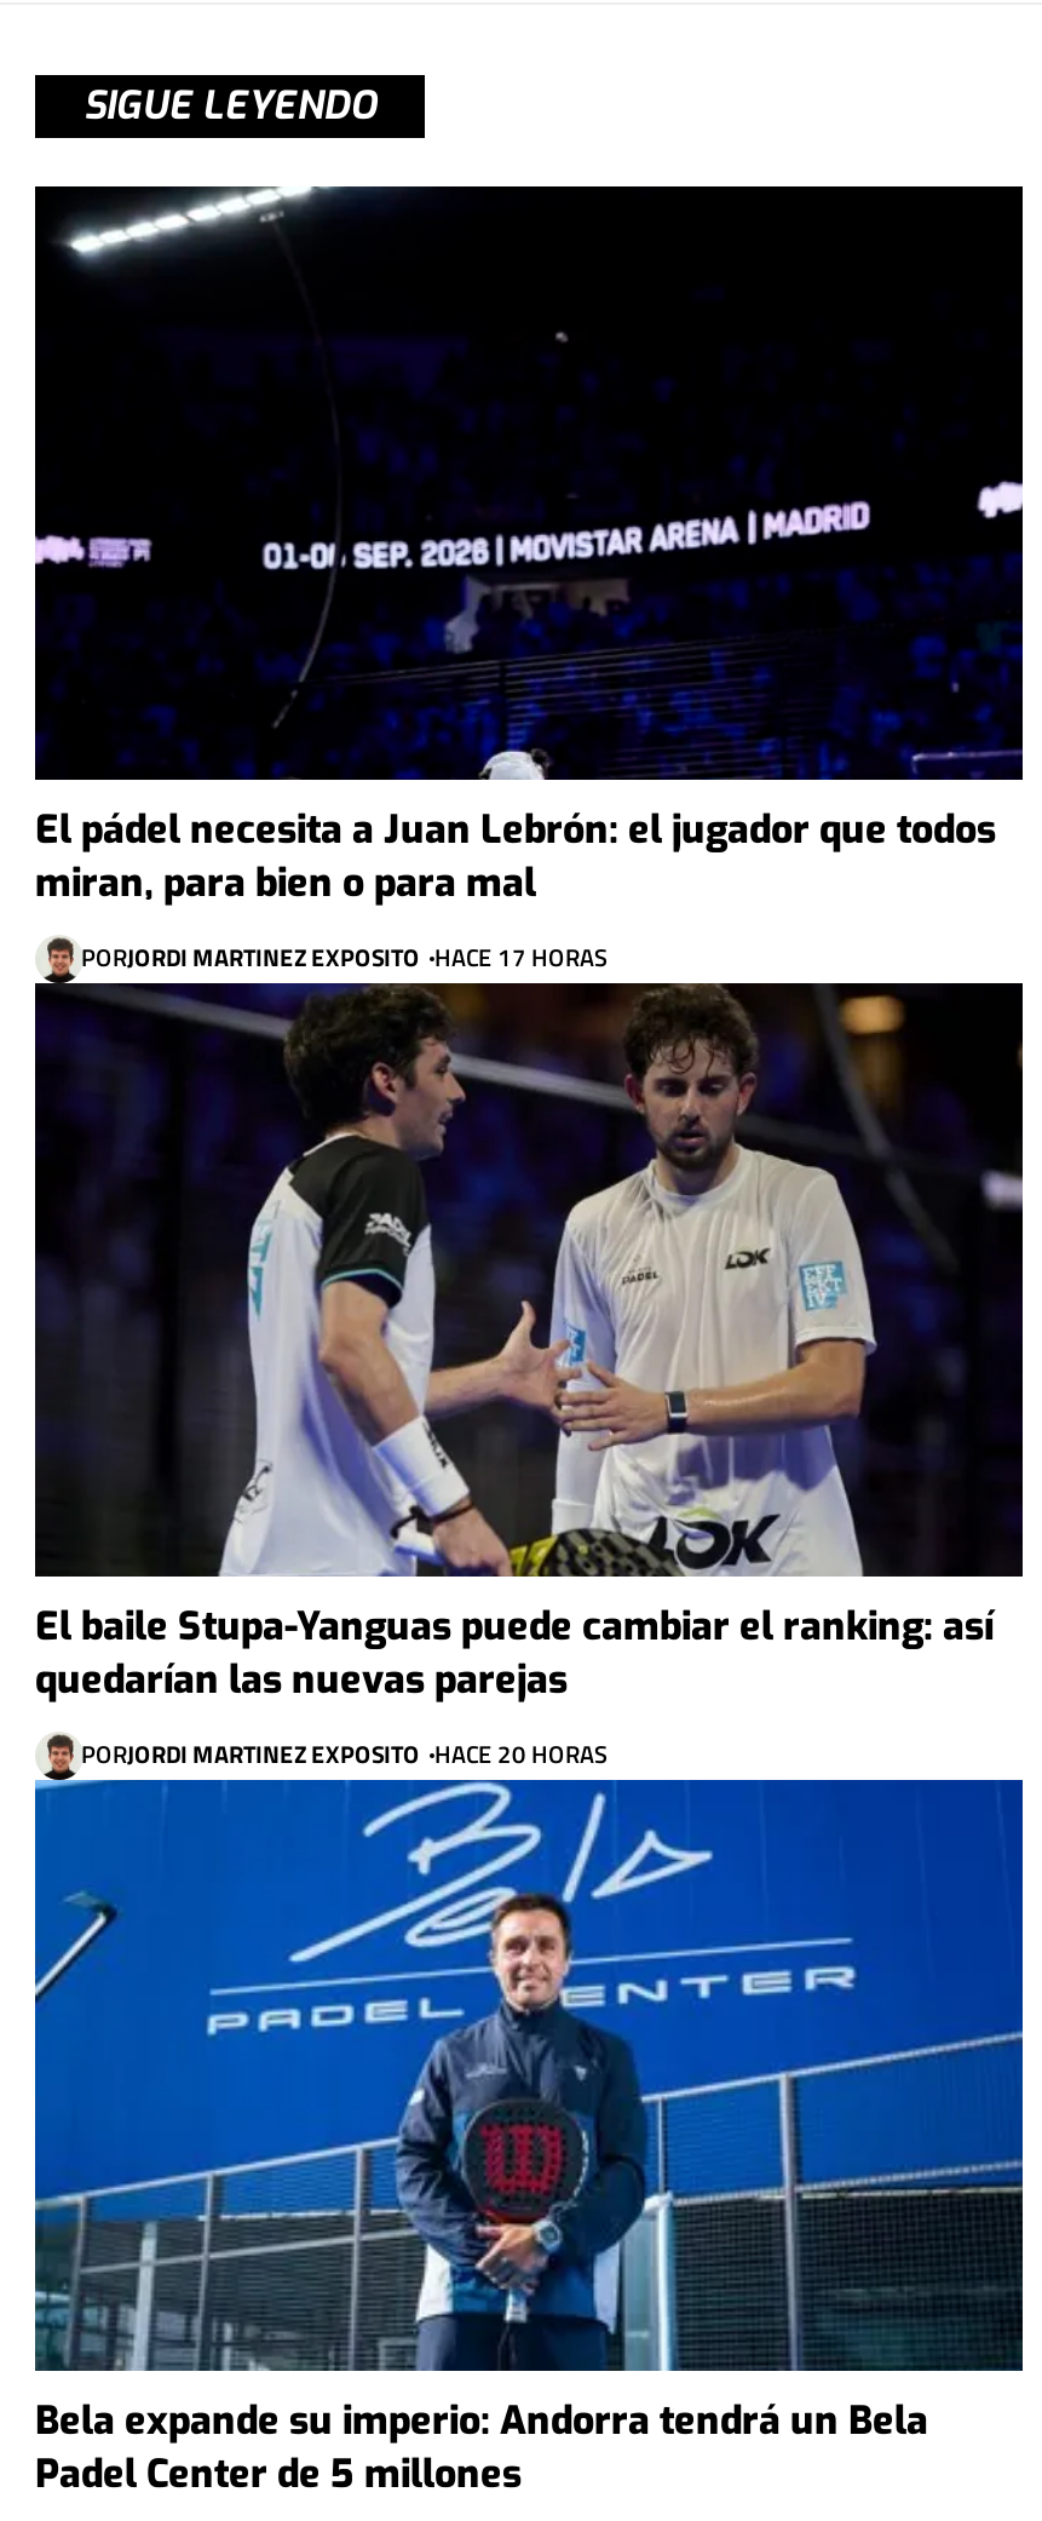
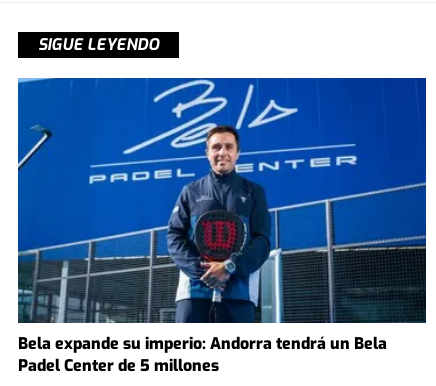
- [image]
- El pádel necesita a Juan Lebrón: el jugador que todos
- miran, para bien o para mal
- PORJORDI MARTINEZ EXPOSITO HACE 17 HORAS

- [image]
- El baile Stupa-Yanguas puede cambiar el ranking: así
- quedarían las nuevas parejas
- PORJORDI MARTINEZ EXPOSITO HACE 20 HORAS
